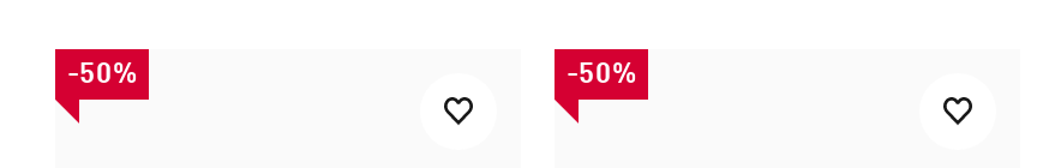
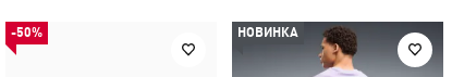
- -50%
+ НОВИНКА
